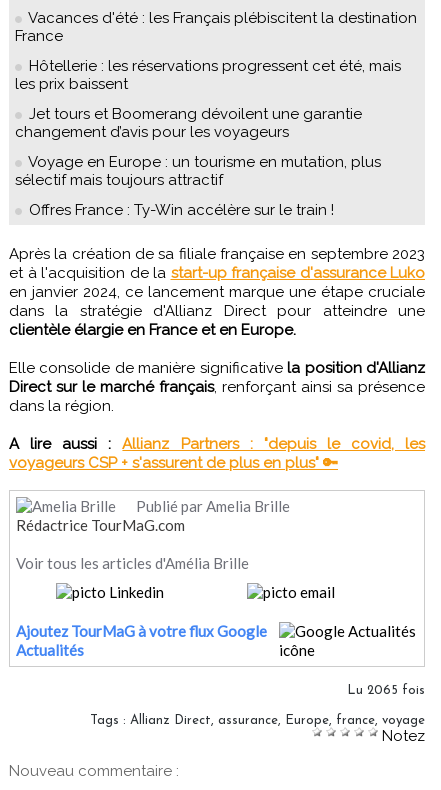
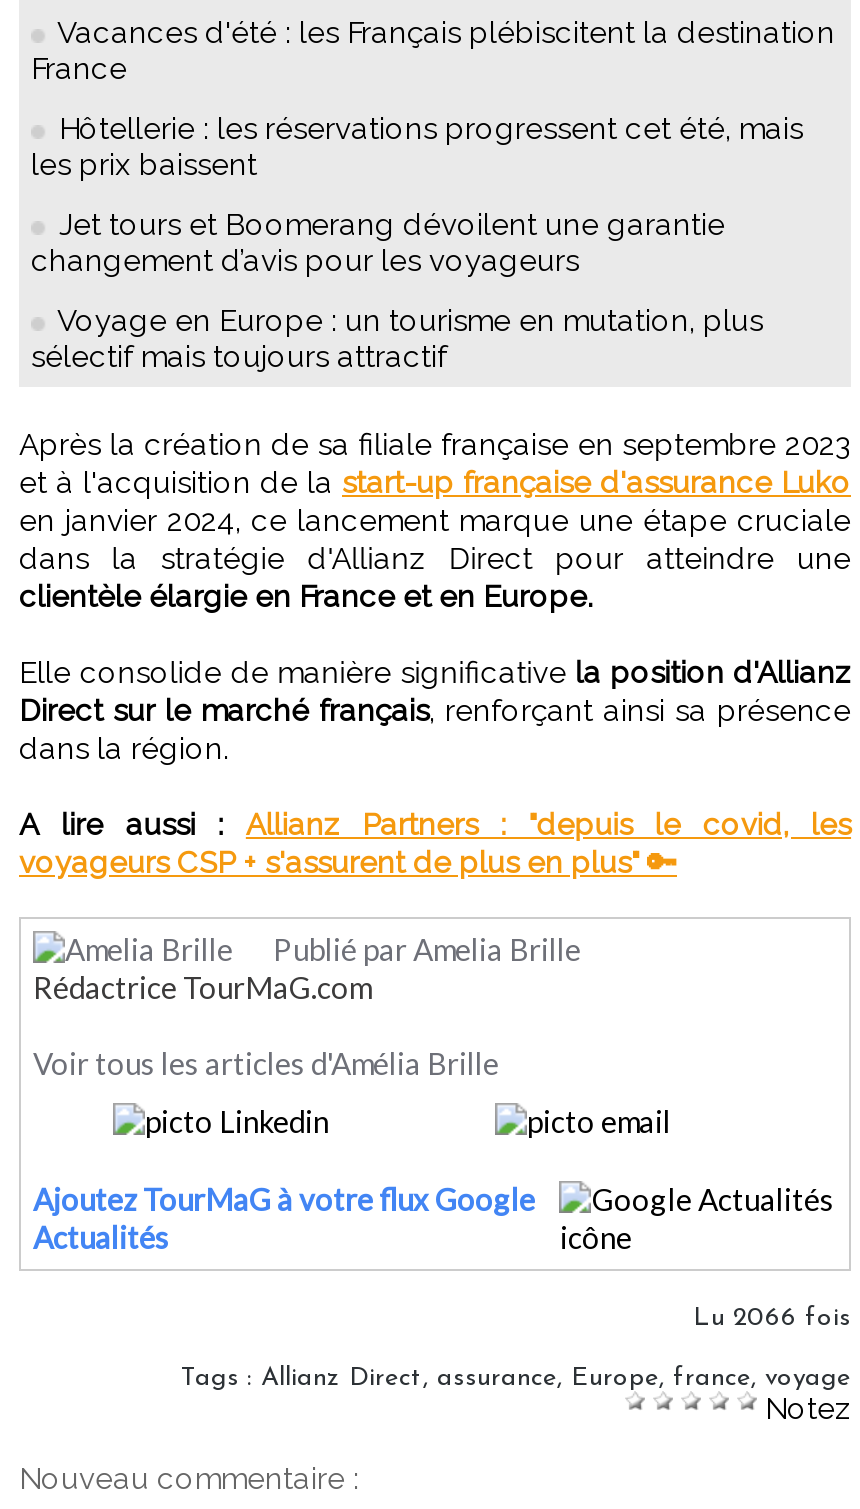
- Offres France : Ty-Win accélère sur le train !

- Lu 2065 fois
+ Lu 2066 fois
